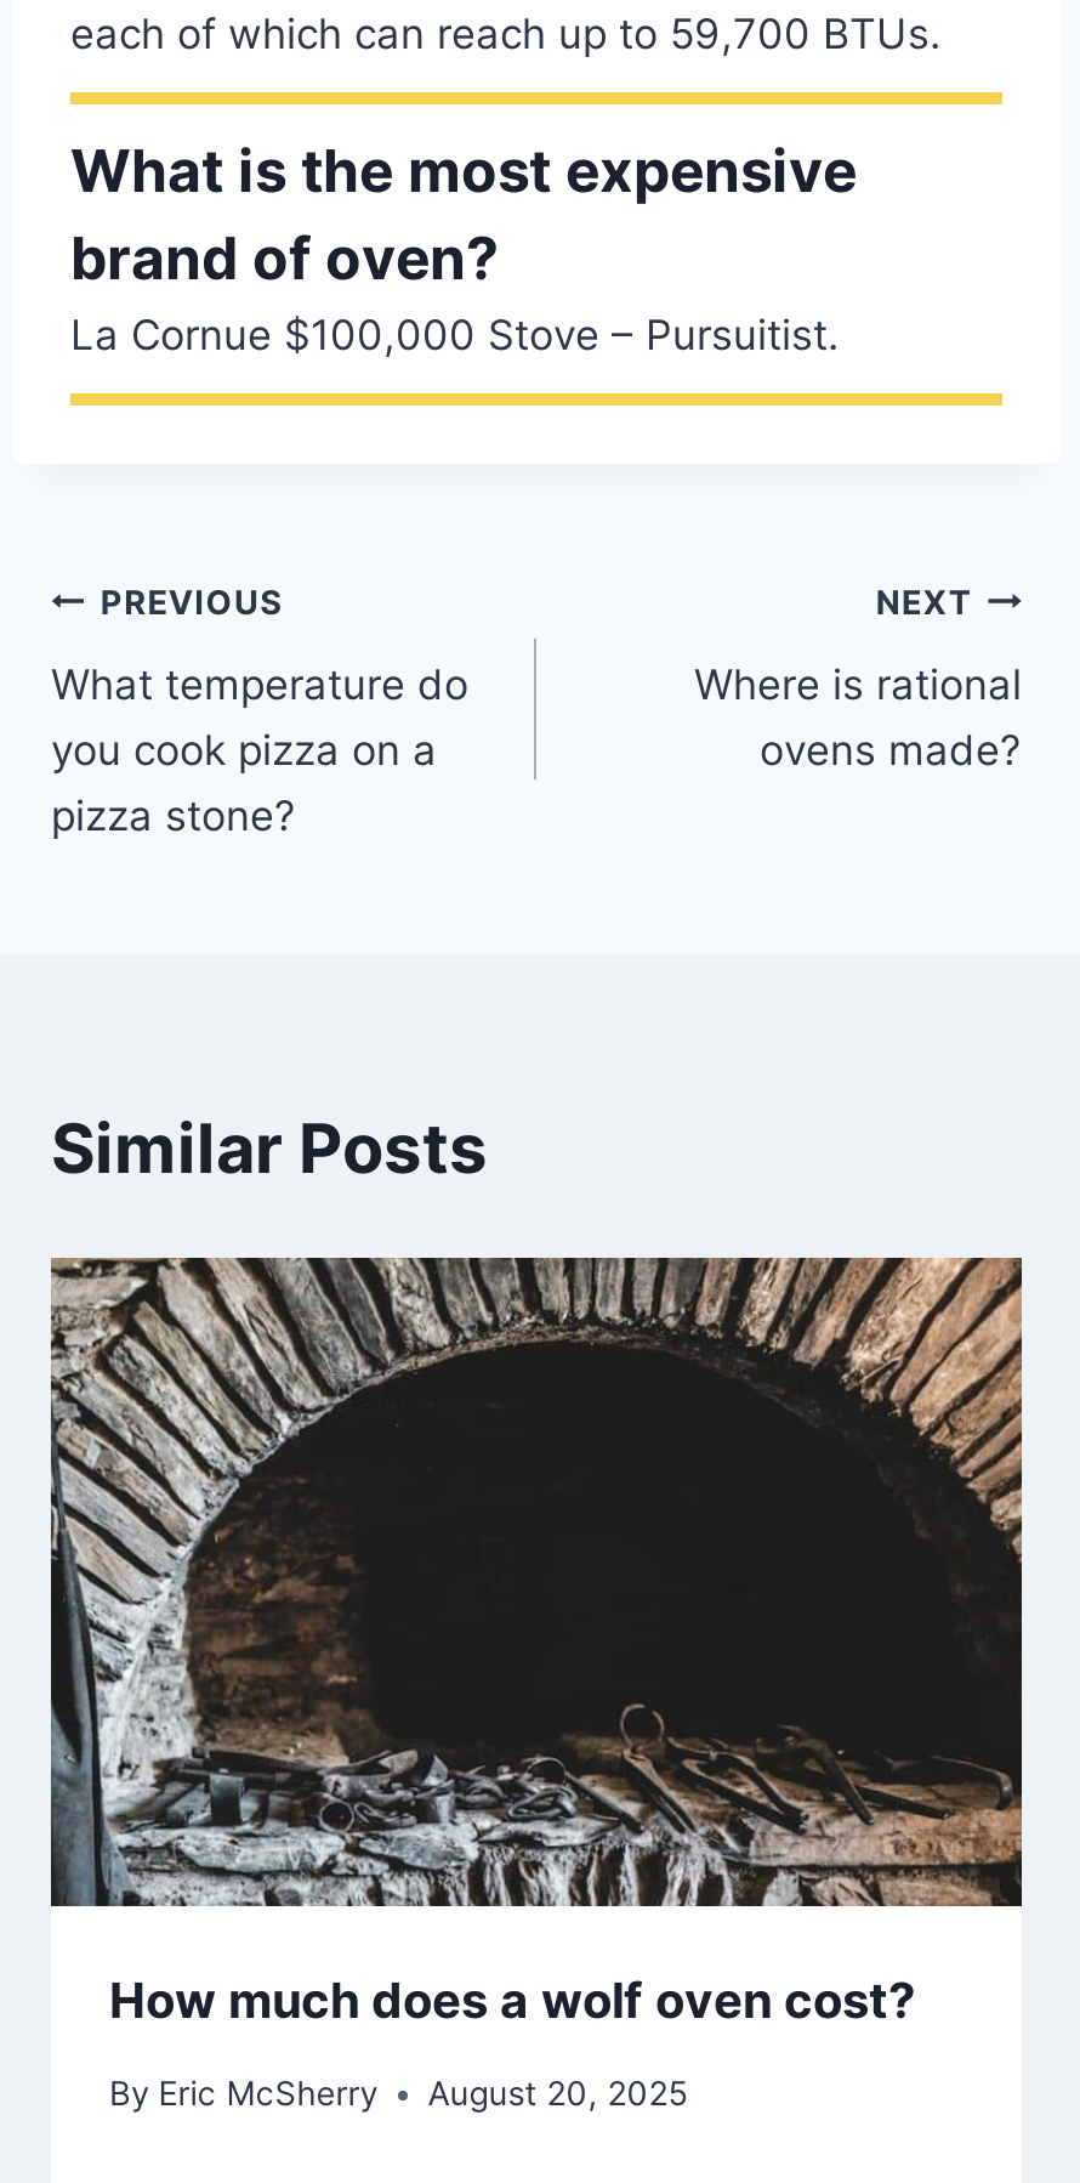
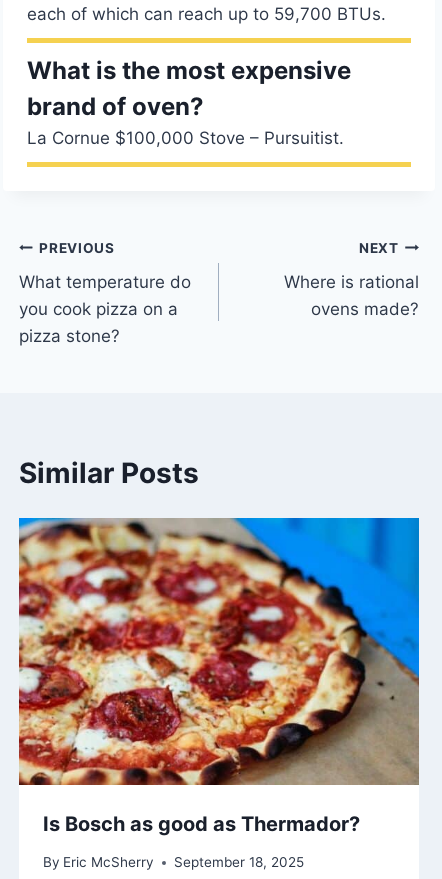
- [image]
- How much does a wolf oven cost?
+ [image]
+ Is Bosch as good as Thermador?

- By Eric McSherry August 20, 2025
+ By Eric McSherry September 18, 2025
